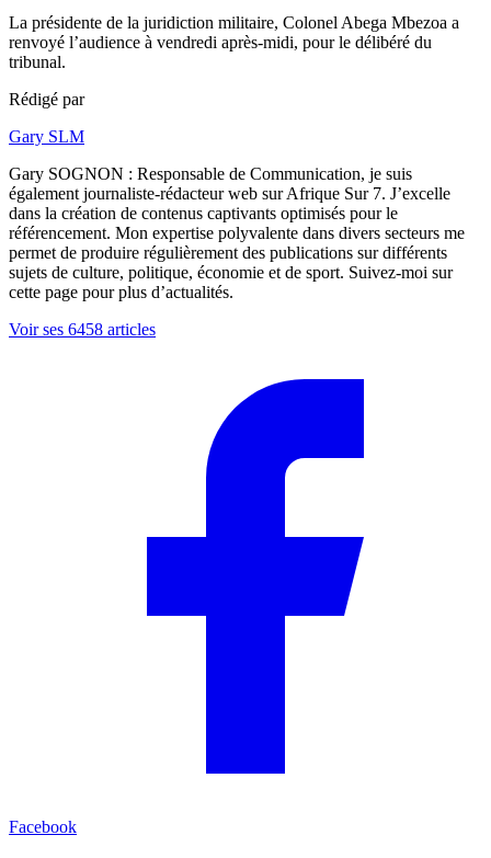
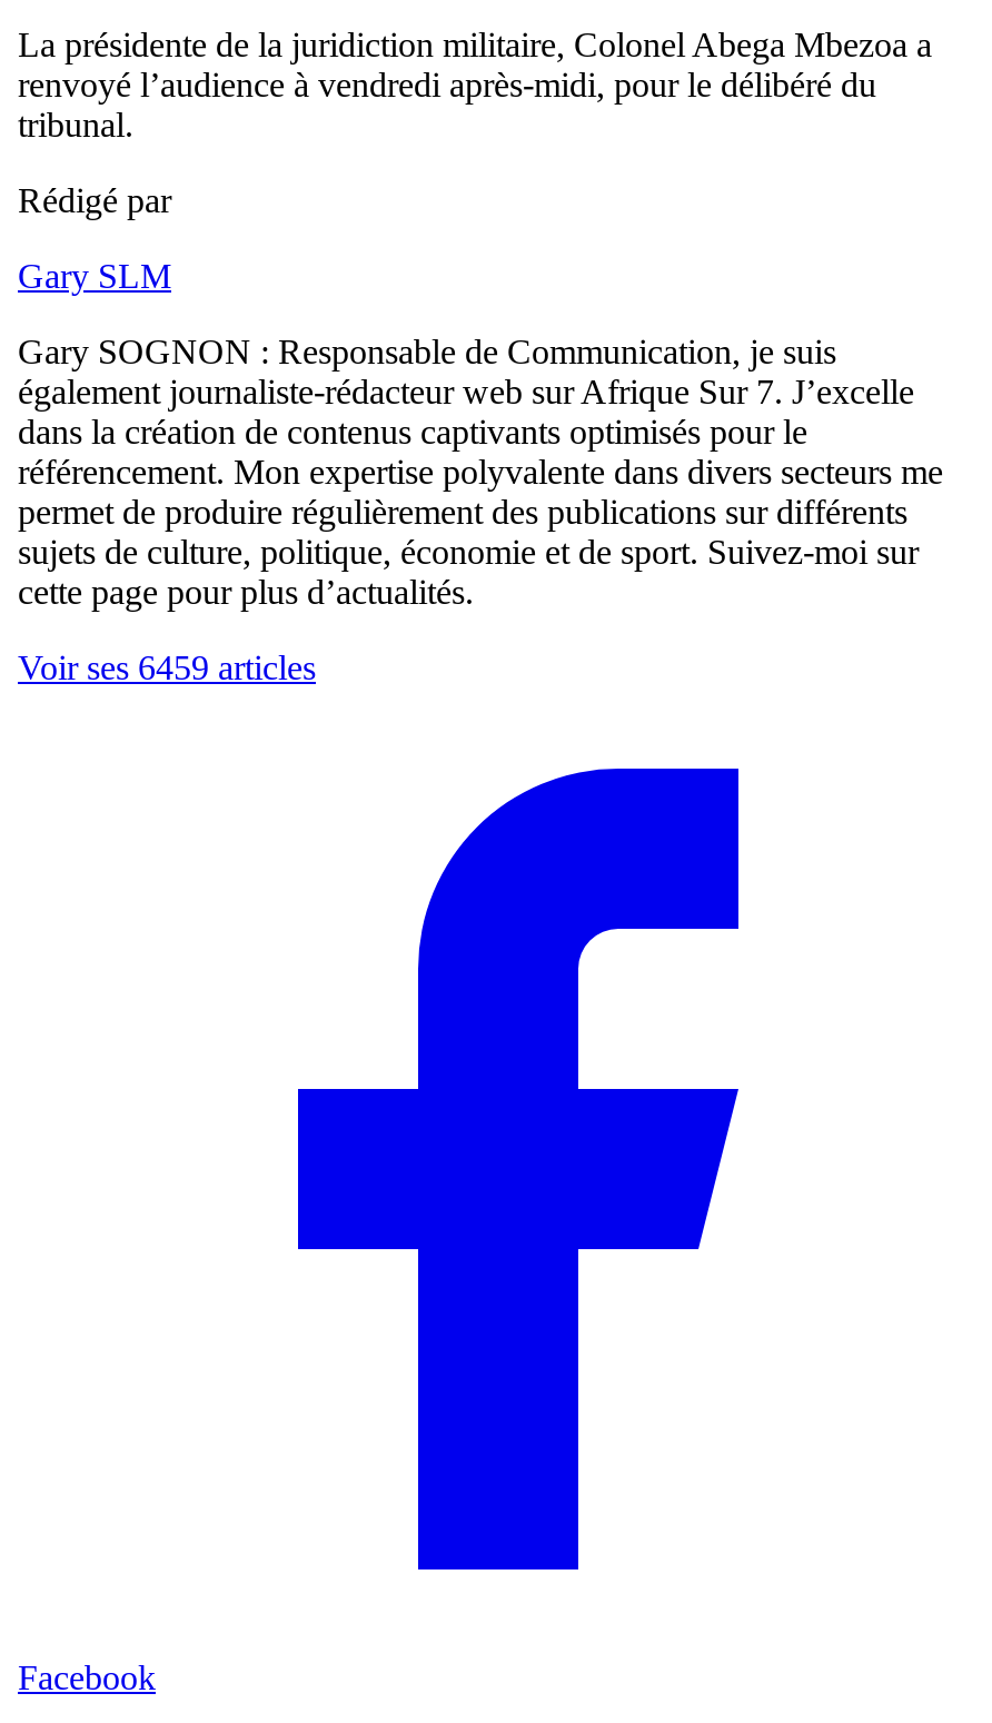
- Voir ses 6458 articles
+ Voir ses 6459 articles
